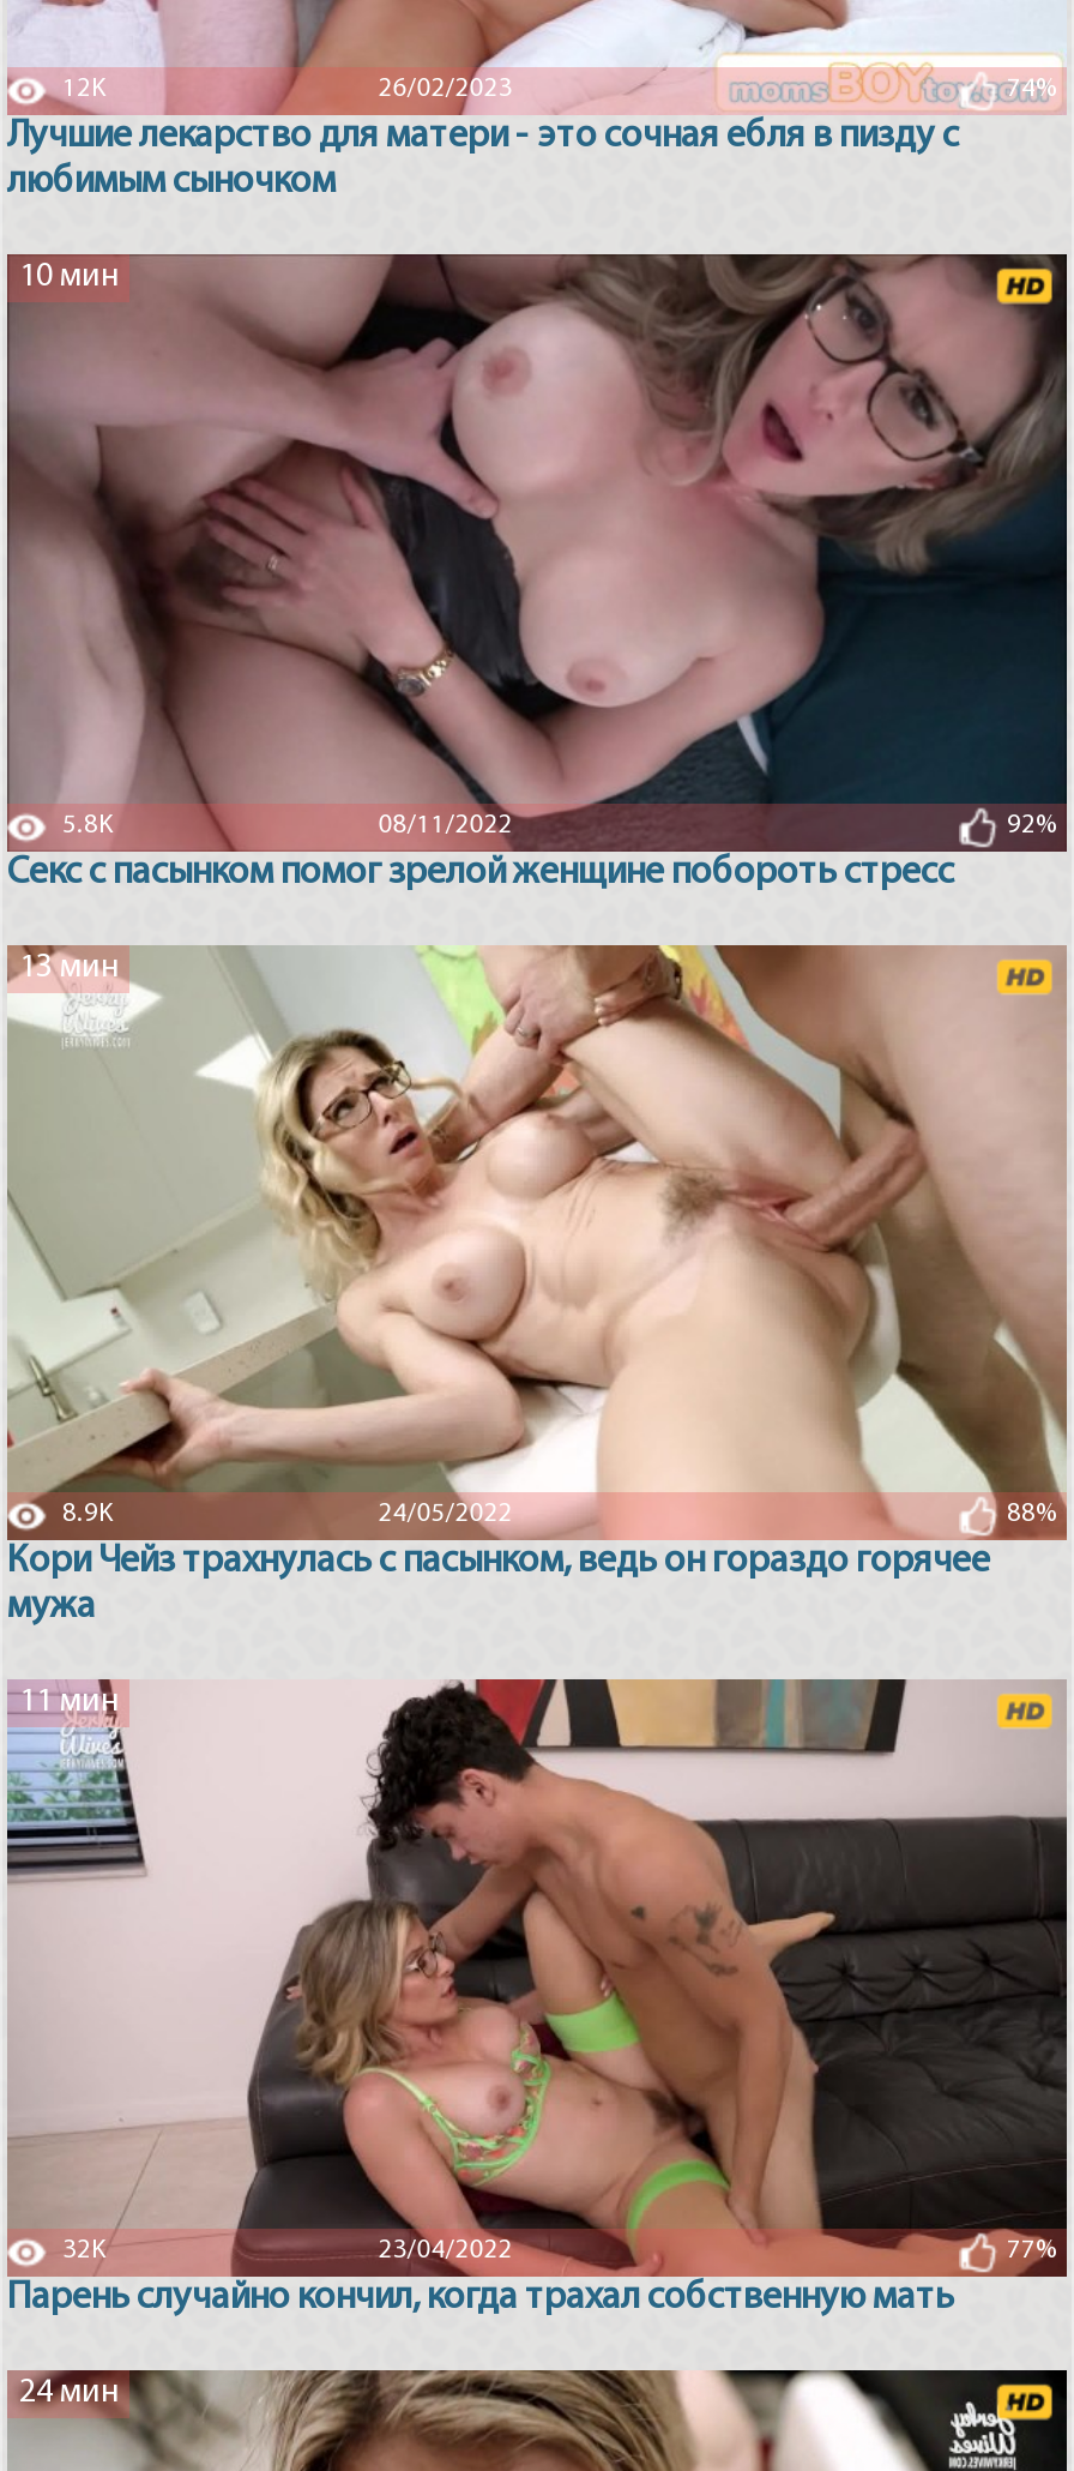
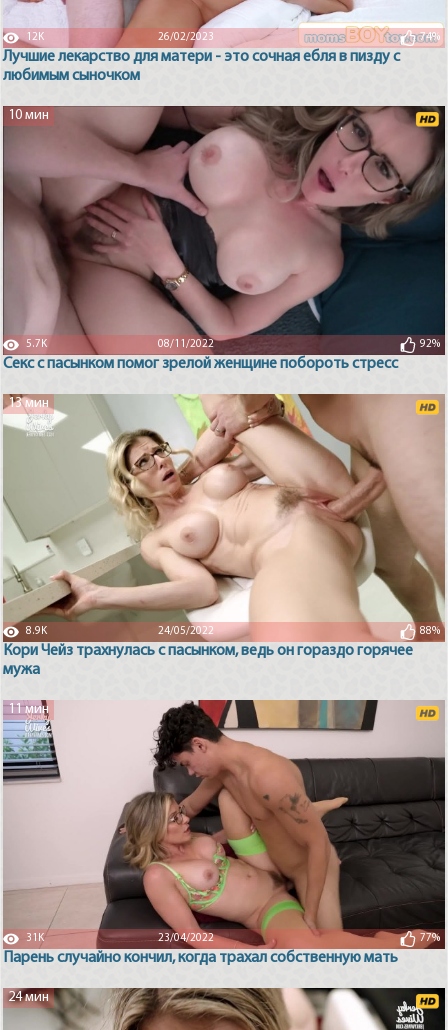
- 5.8K
+ 5.7K

- 32K
+ 31K
